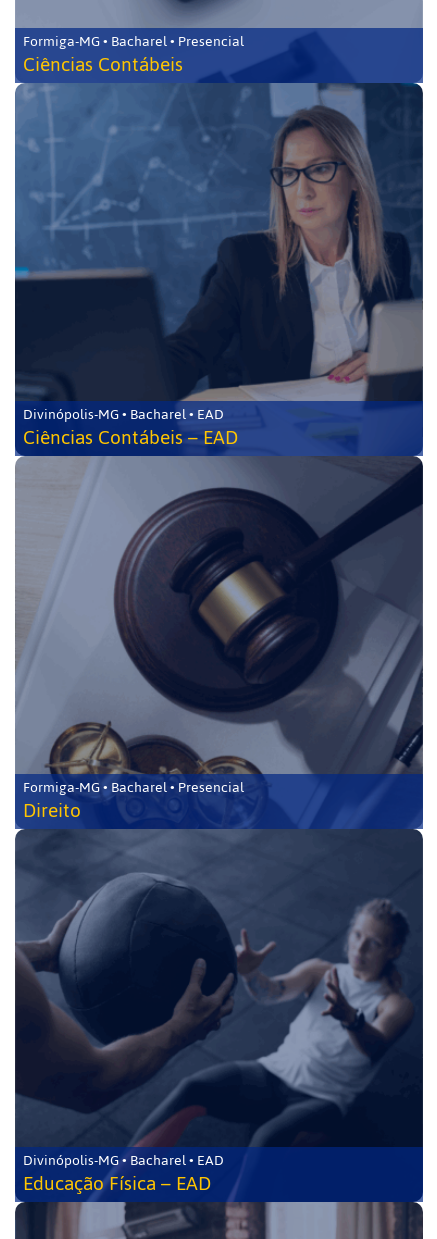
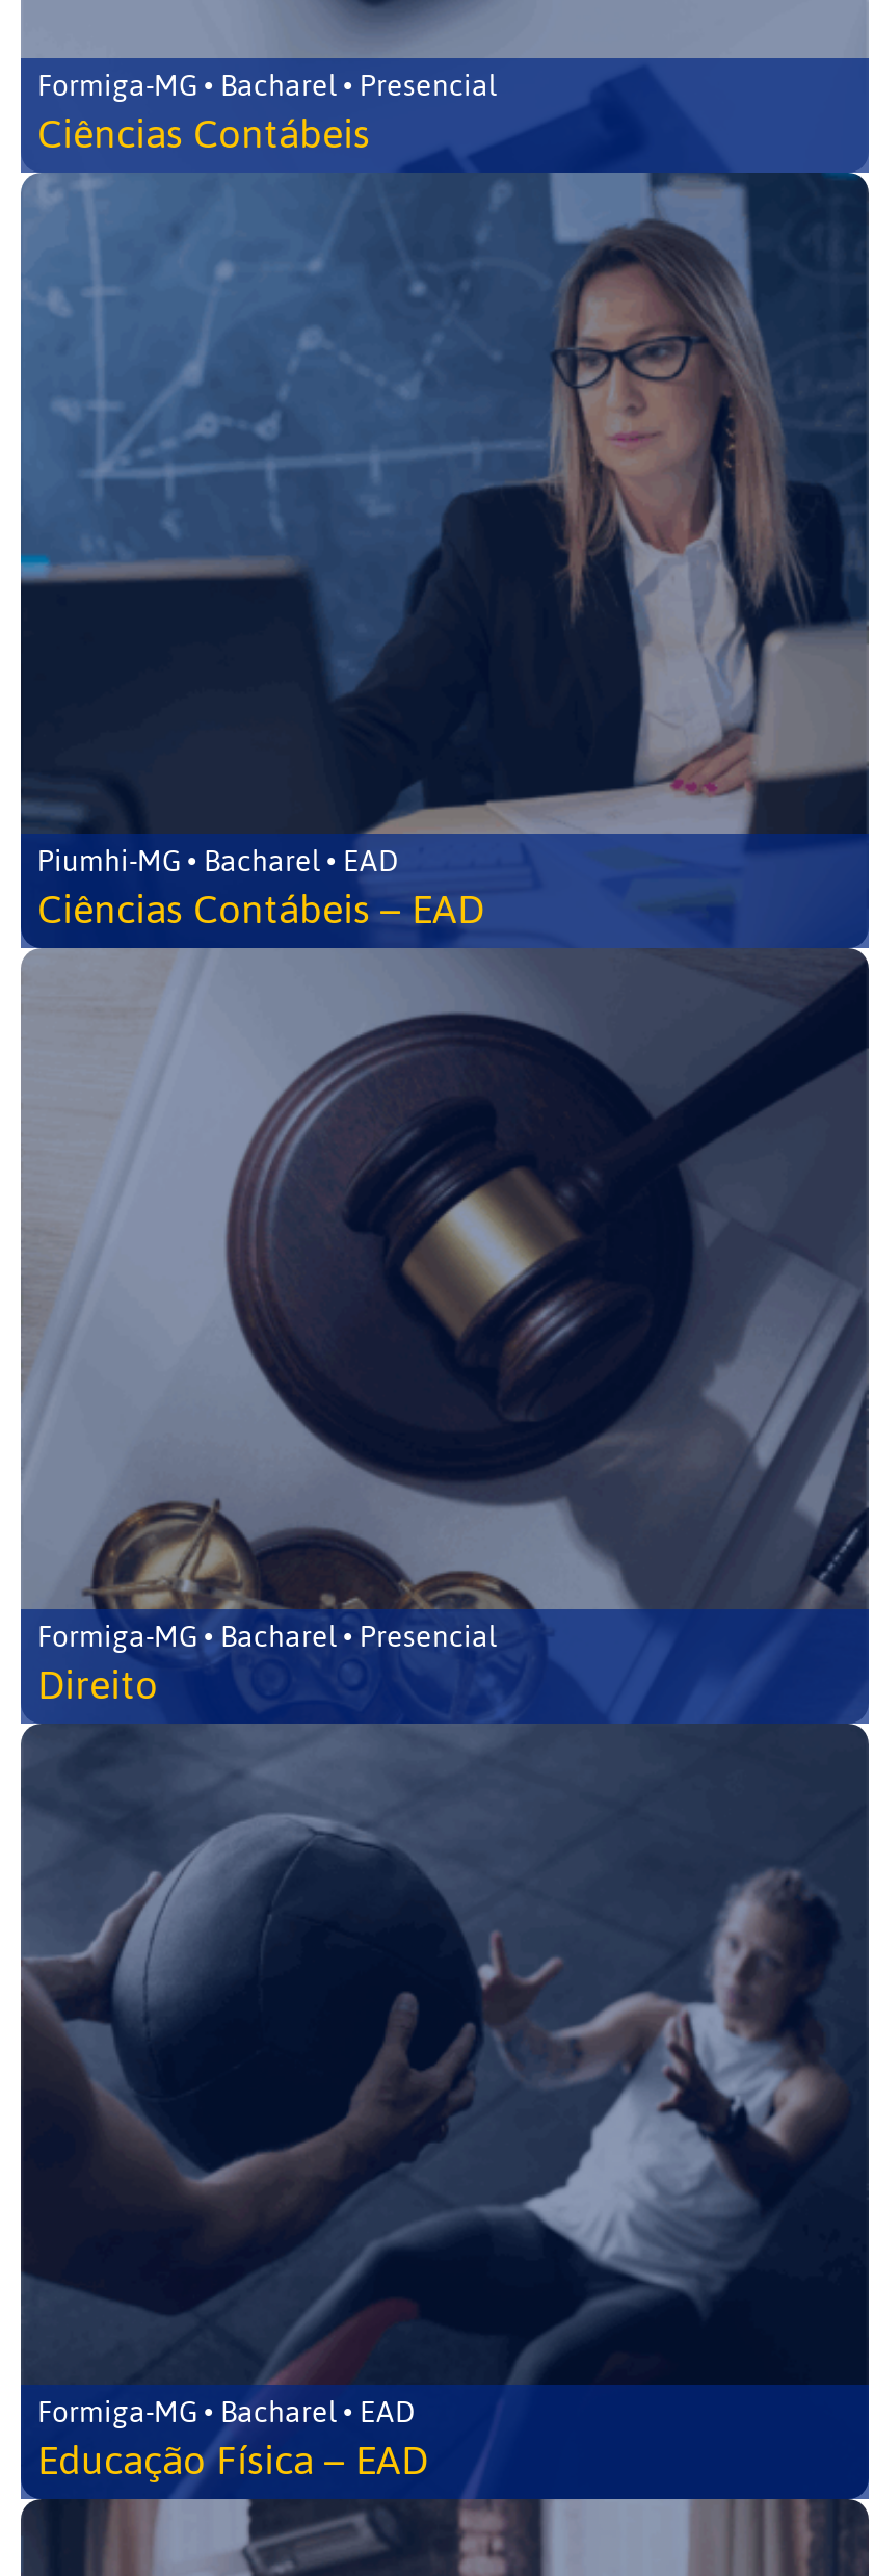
- Divinópolis-MG • Bacharel • EAD
+ Piumhi-MG • Bacharel • EAD

- Divinópolis-MG • Bacharel • EAD
+ Formiga-MG • Bacharel • EAD
